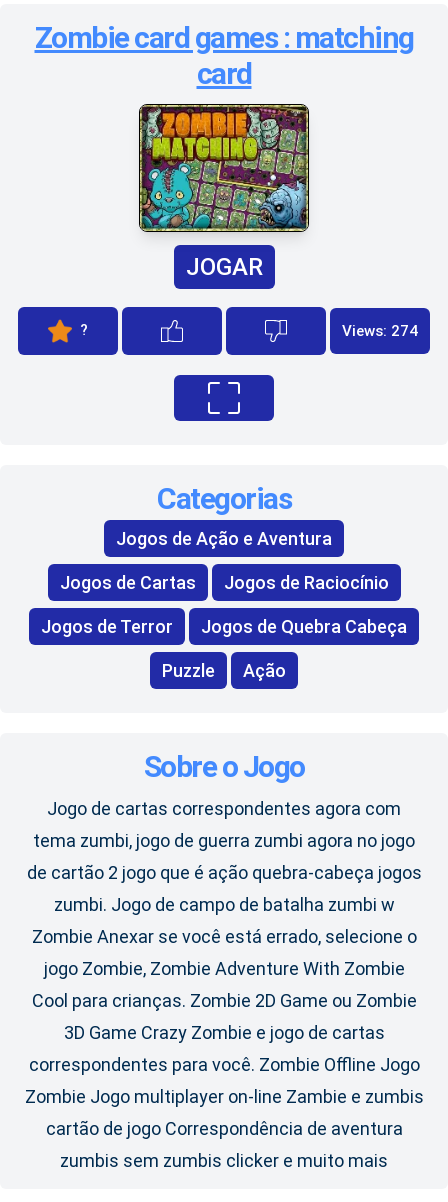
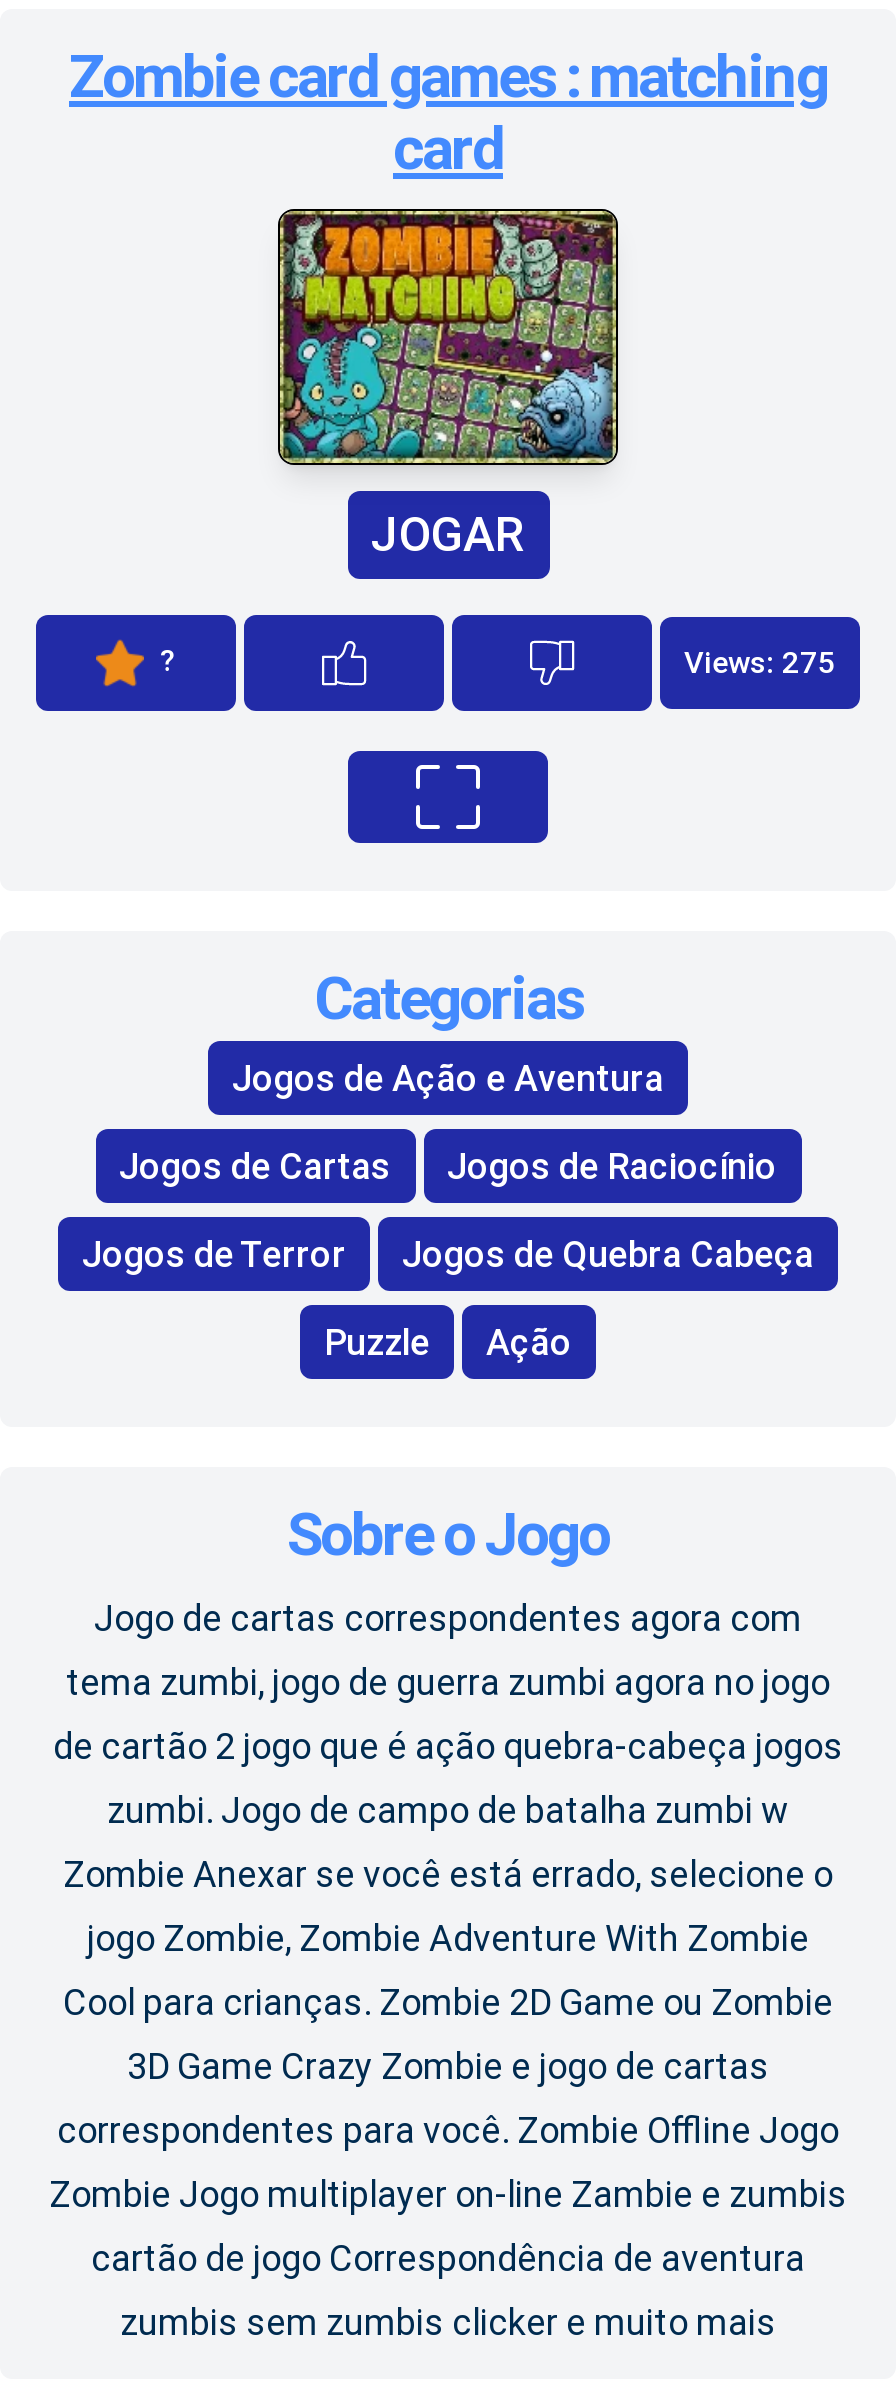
- Views: 274
+ Views: 275
